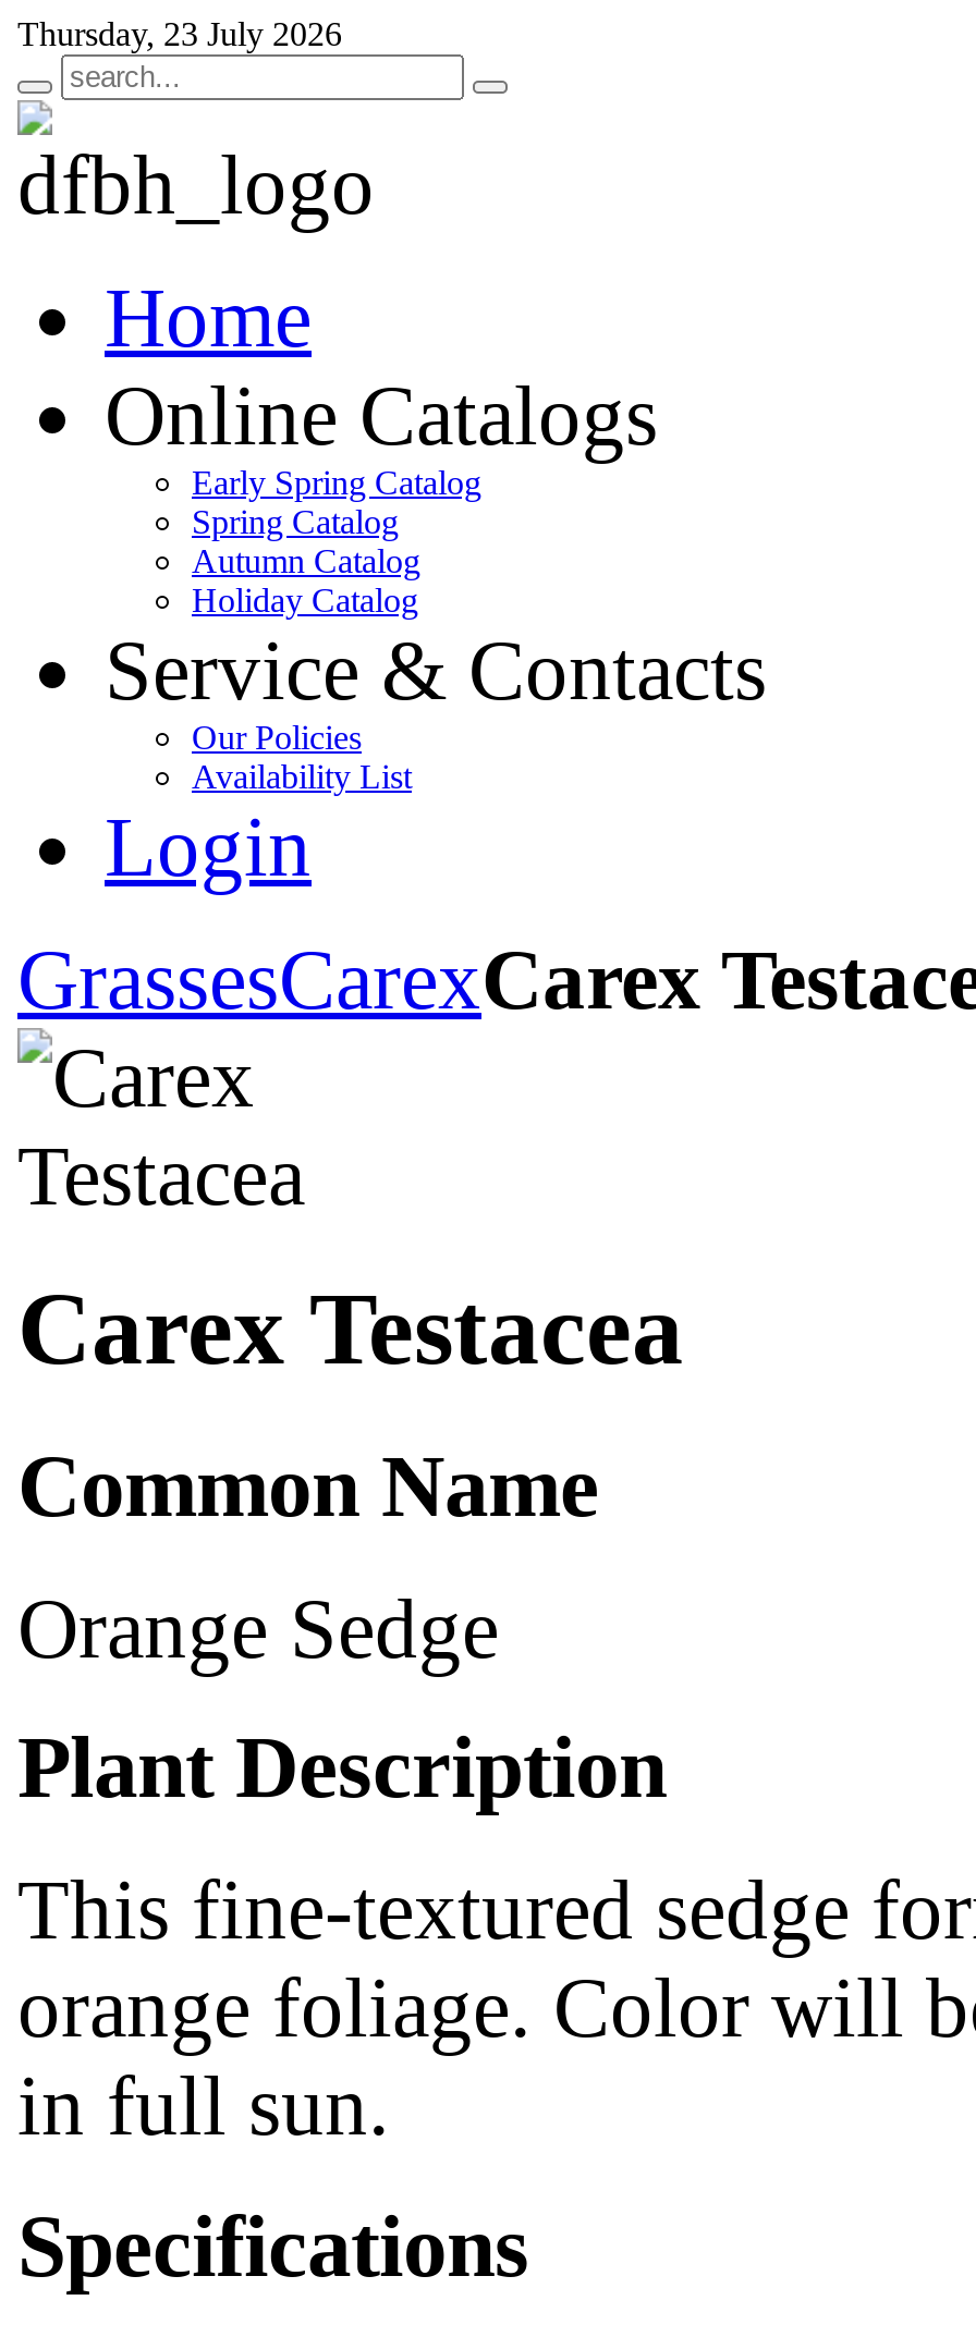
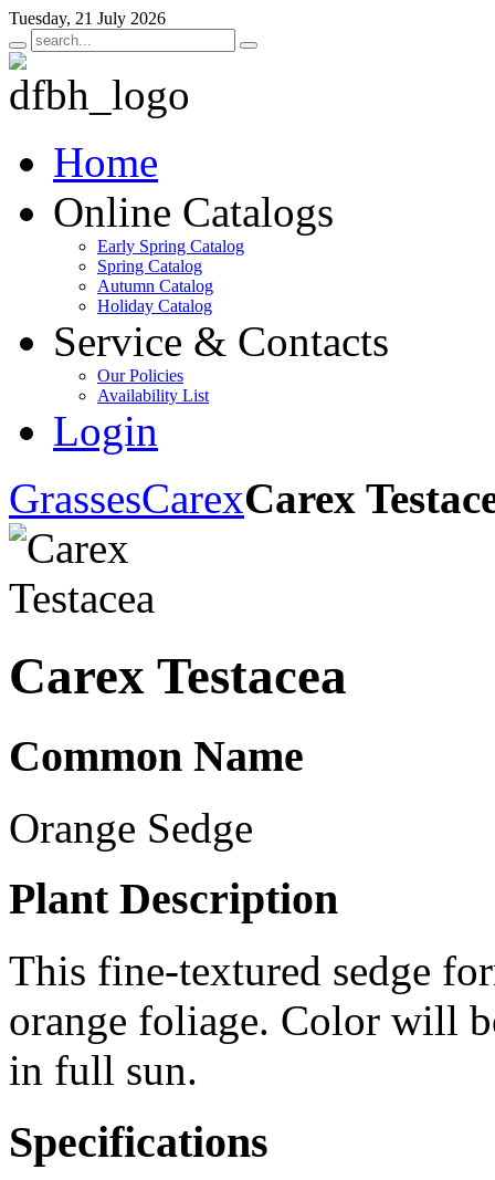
- Thursday, 23 July 2026
+ Tuesday, 21 July 2026
